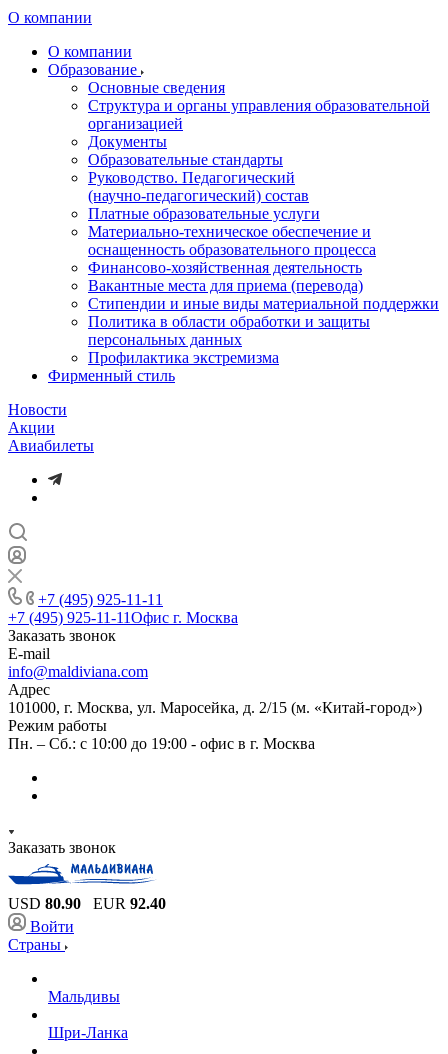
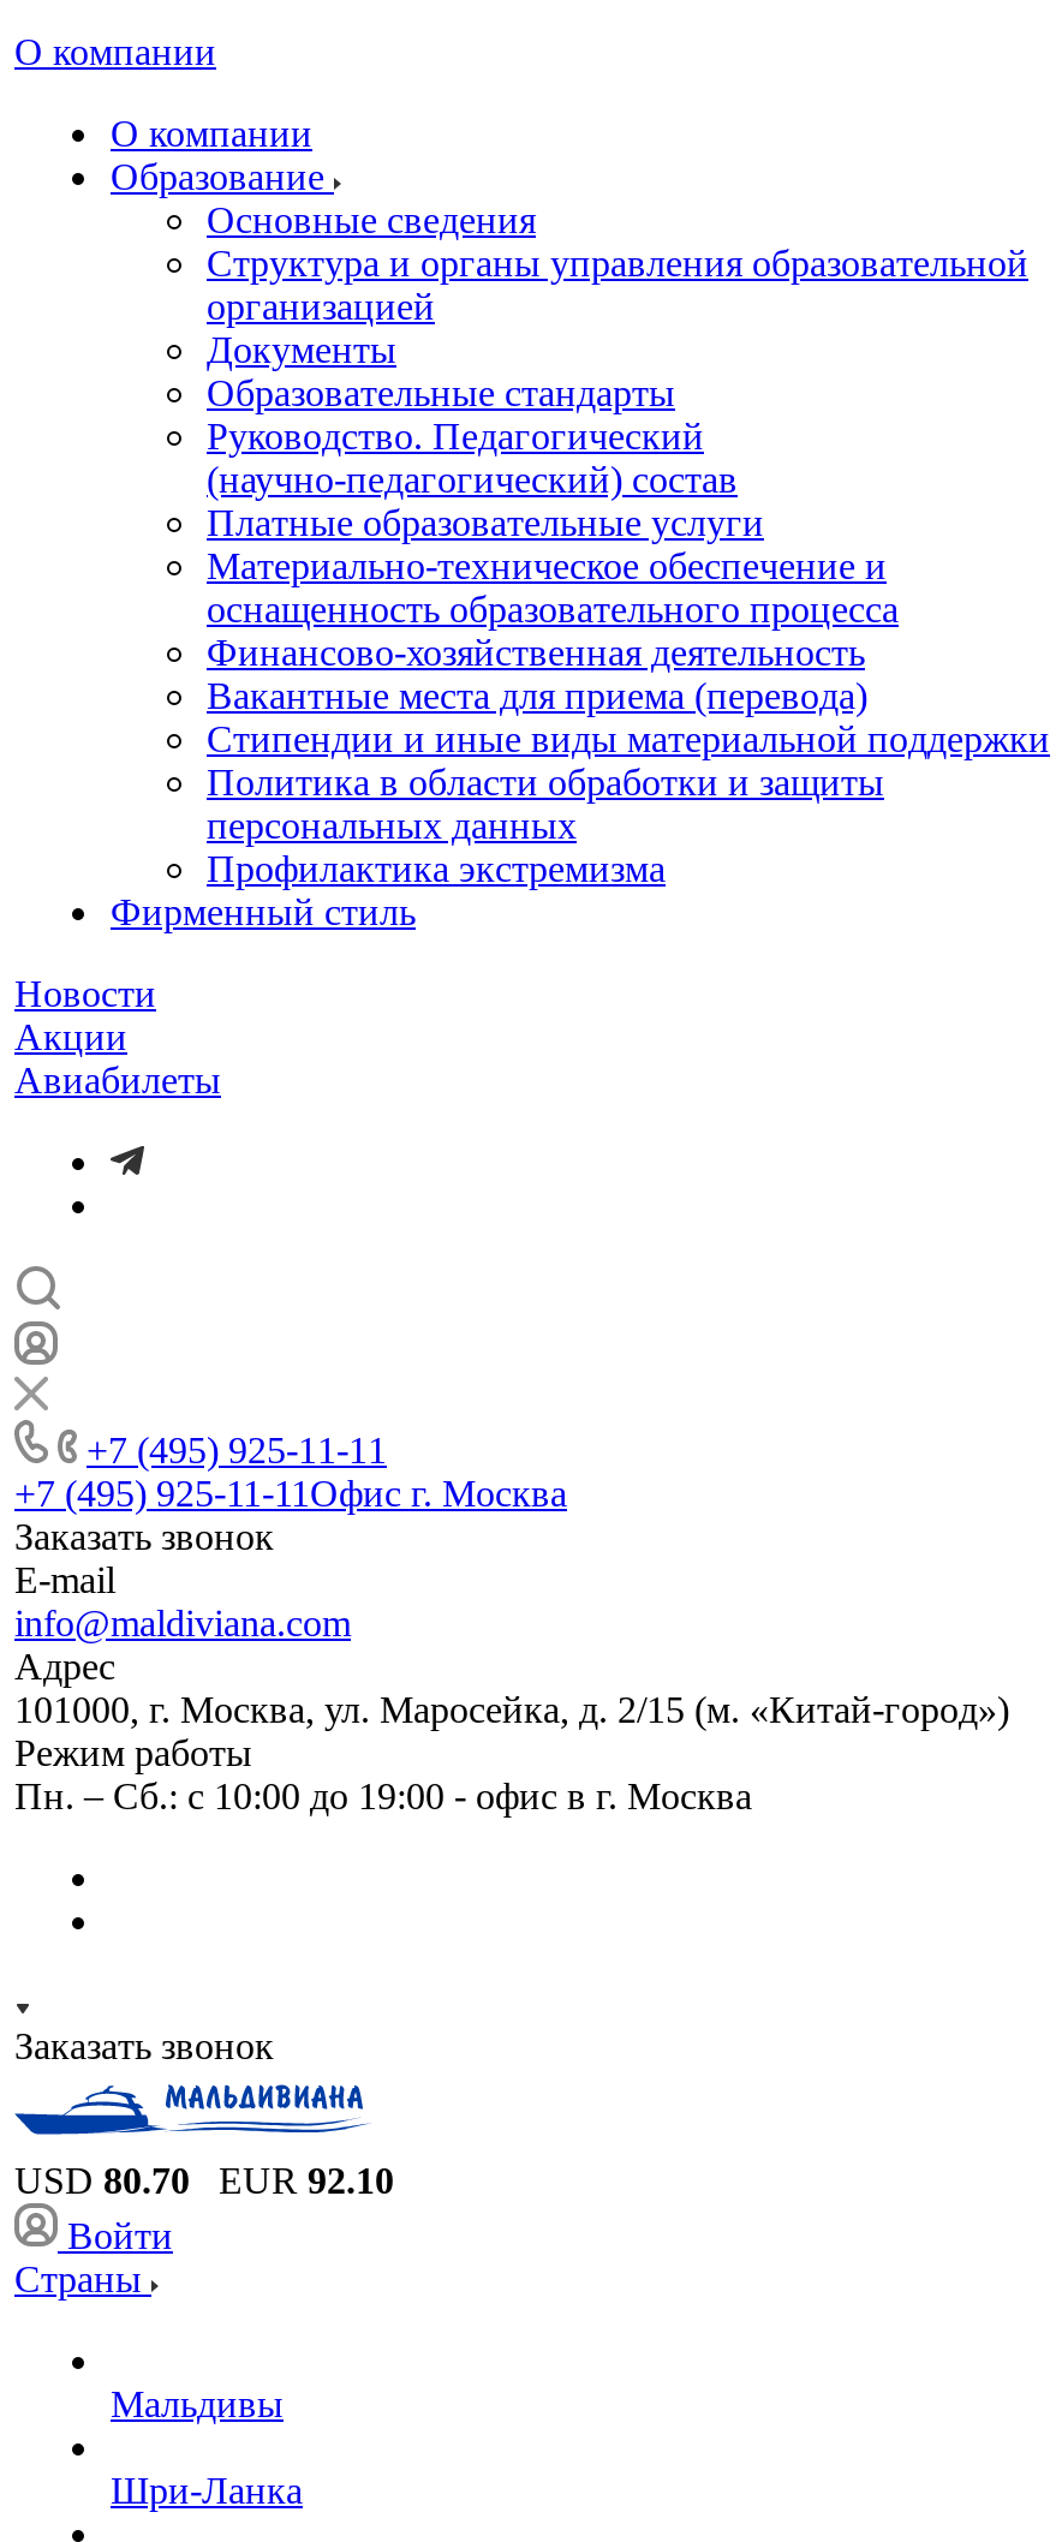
- USD 80.90 EUR 92.40
+ USD 80.70 EUR 92.10
